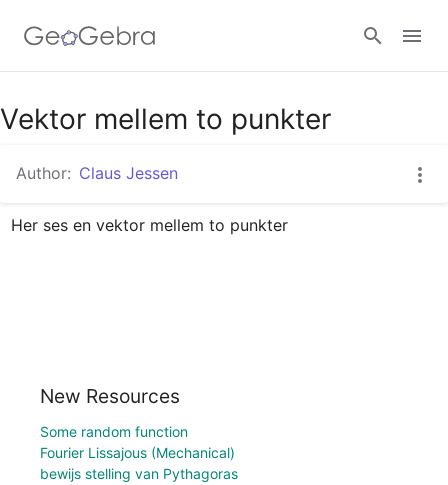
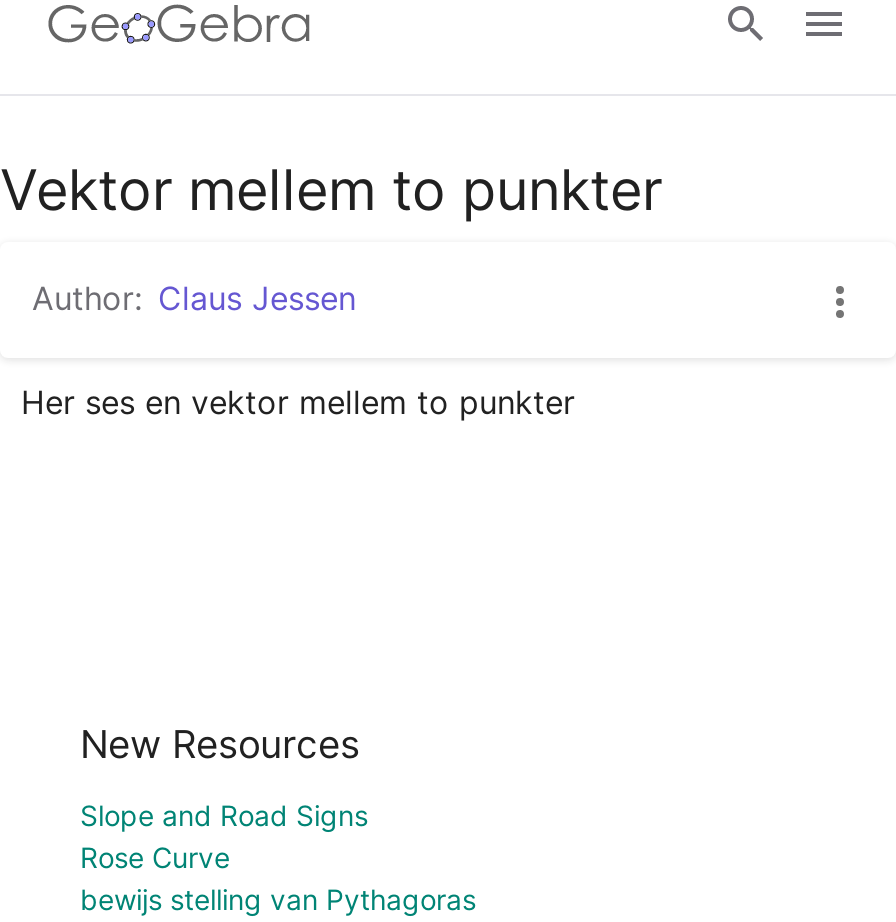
- Some random function
- Fourier Lissajous (Mechanical)
+ Slope and Road Signs
+ Rose Curve
